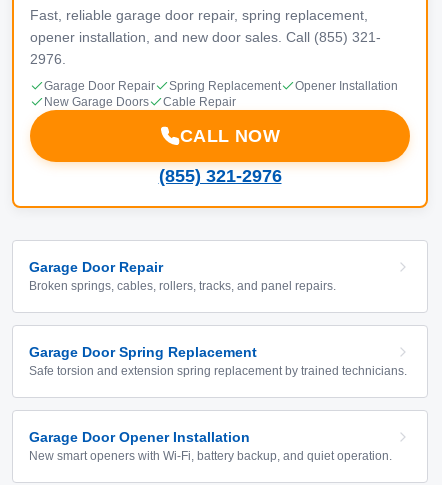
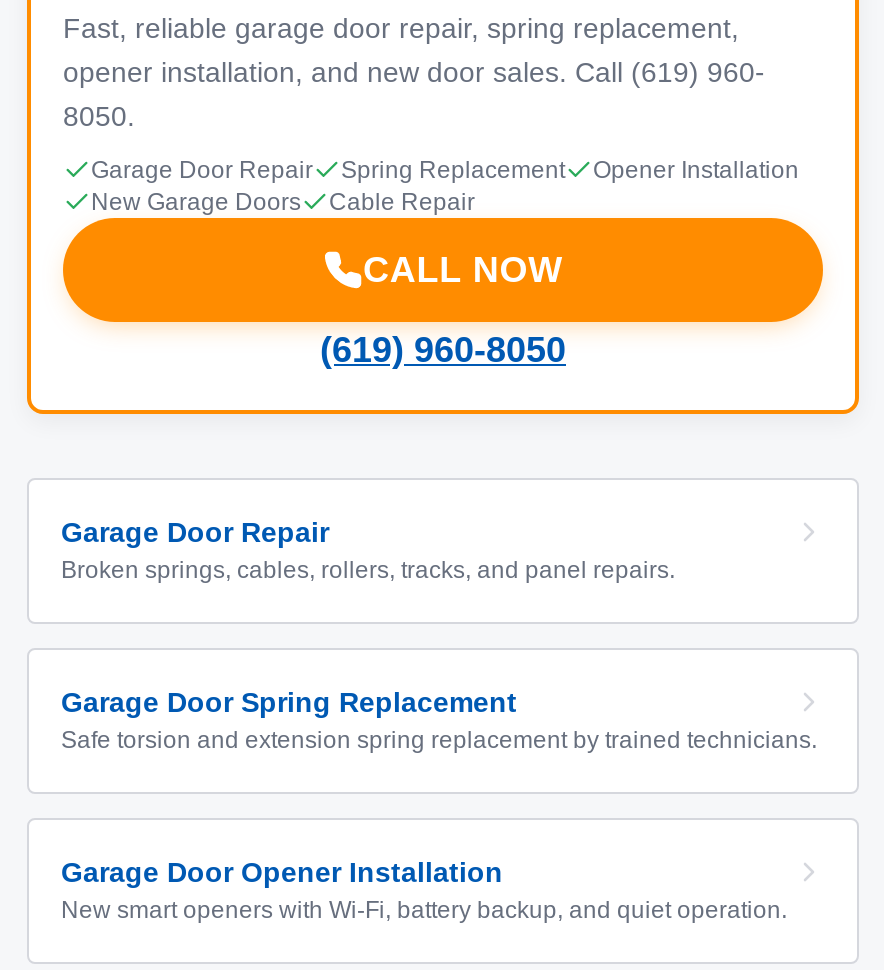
- opener installation, and new door sales. Call (855) 321-
+ opener installation, and new door sales. Call (619) 960-

- 2976.
+ 8050.

- (855) 321-2976
+ (619) 960-8050
